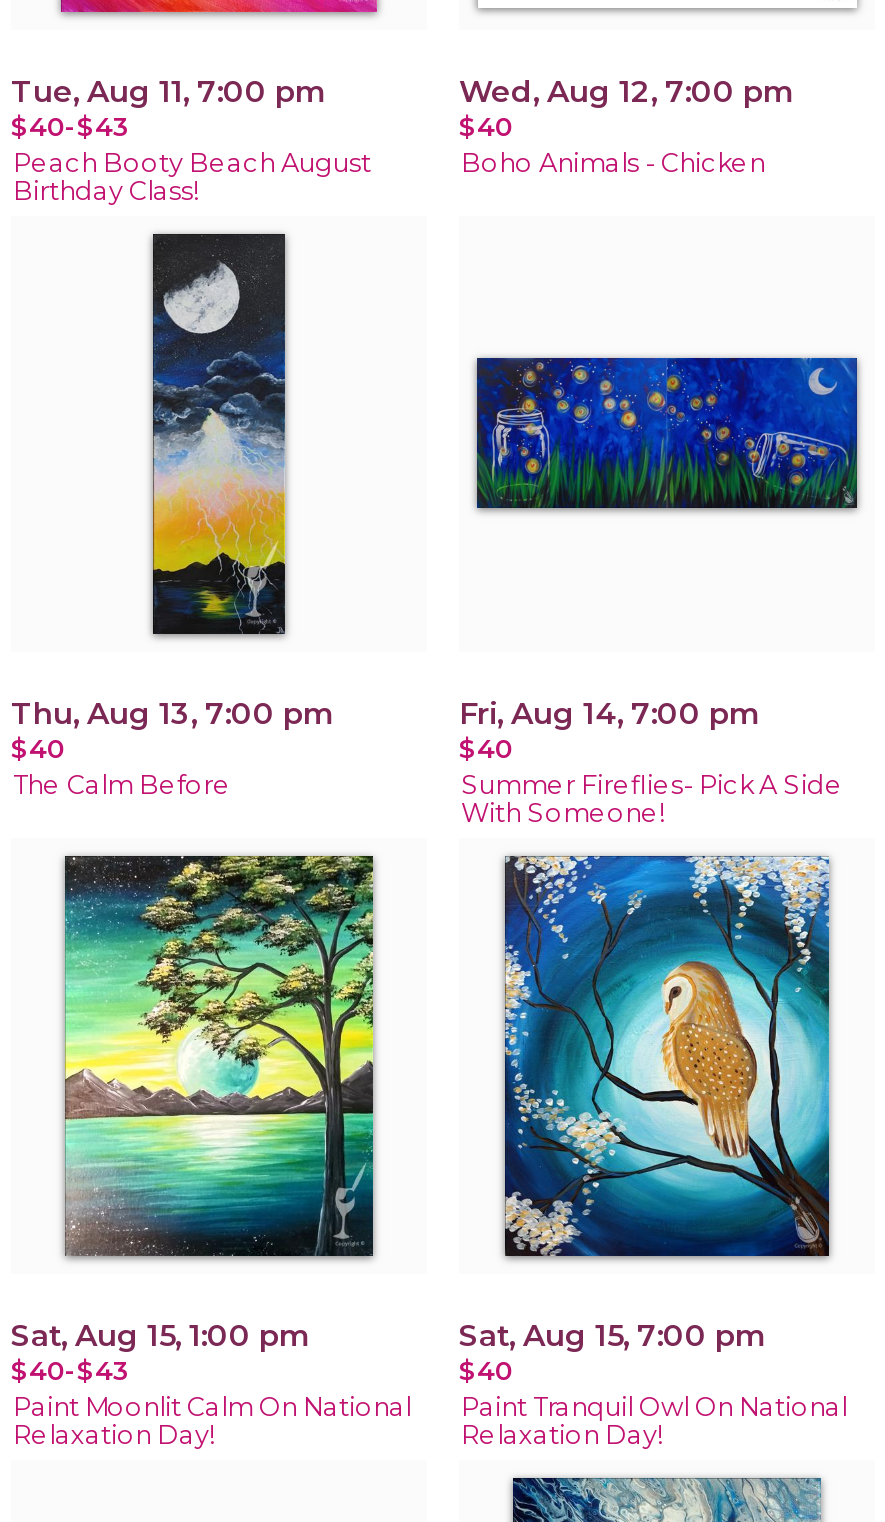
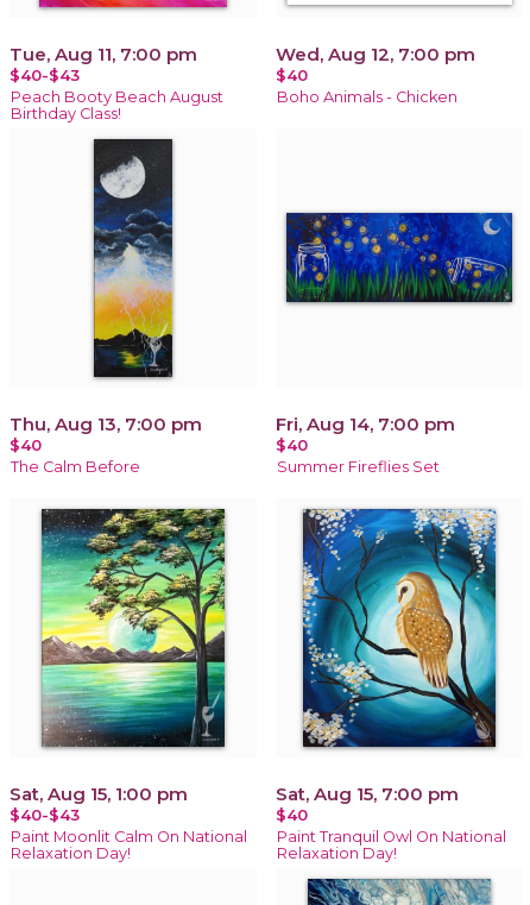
- Summer Fireflies- Pick A Side
- With Someone!
+ Summer Fireflies Set
